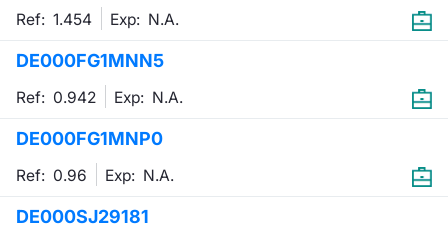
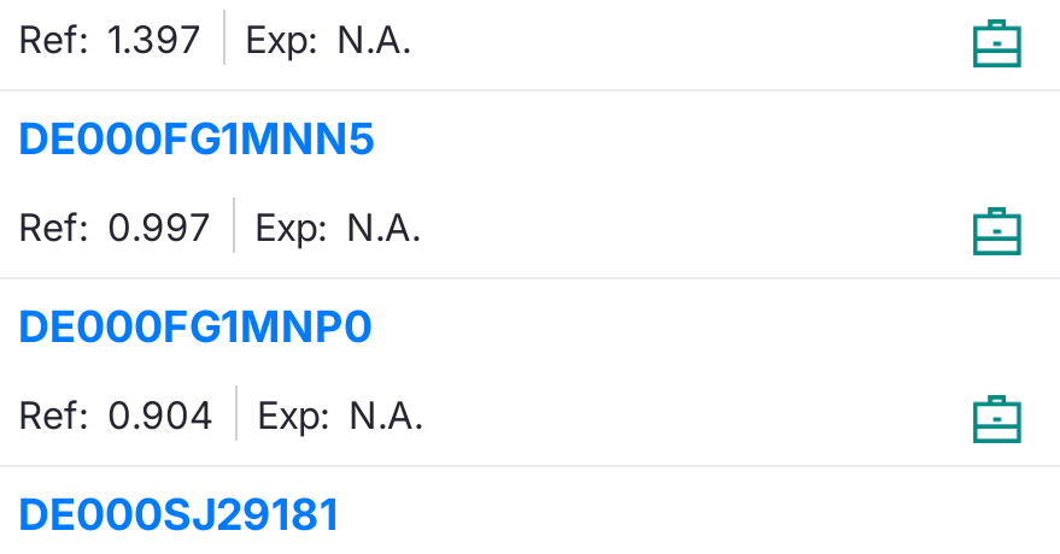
- Ref: 1.454 Exp: N.A.
+ Ref: 1.397 Exp: N.A.

- Ref: 0.942 Exp: N.A.
+ Ref: 0.997 Exp: N.A.

- Ref: 0.96 Exp: N.A.
+ Ref: 0.904 Exp: N.A.
